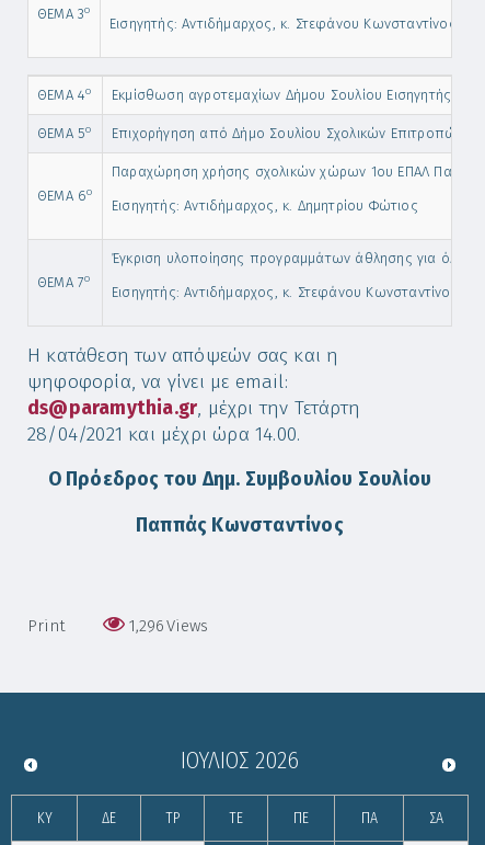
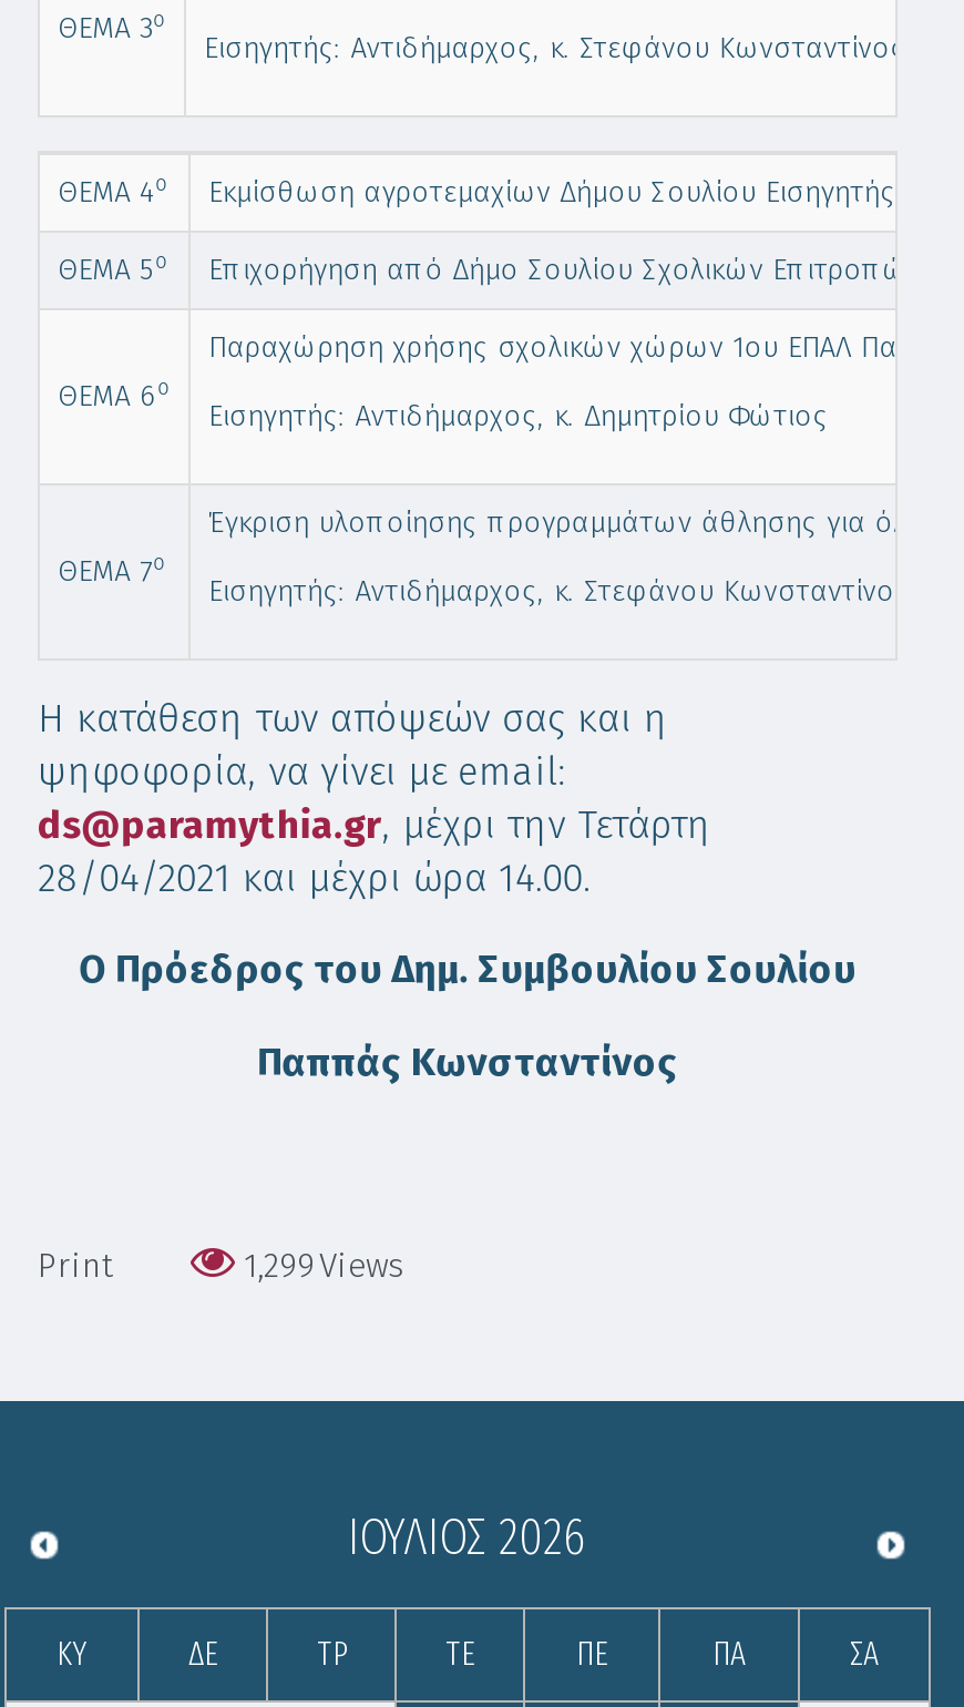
- 1,296 Views
+ 1,299 Views
